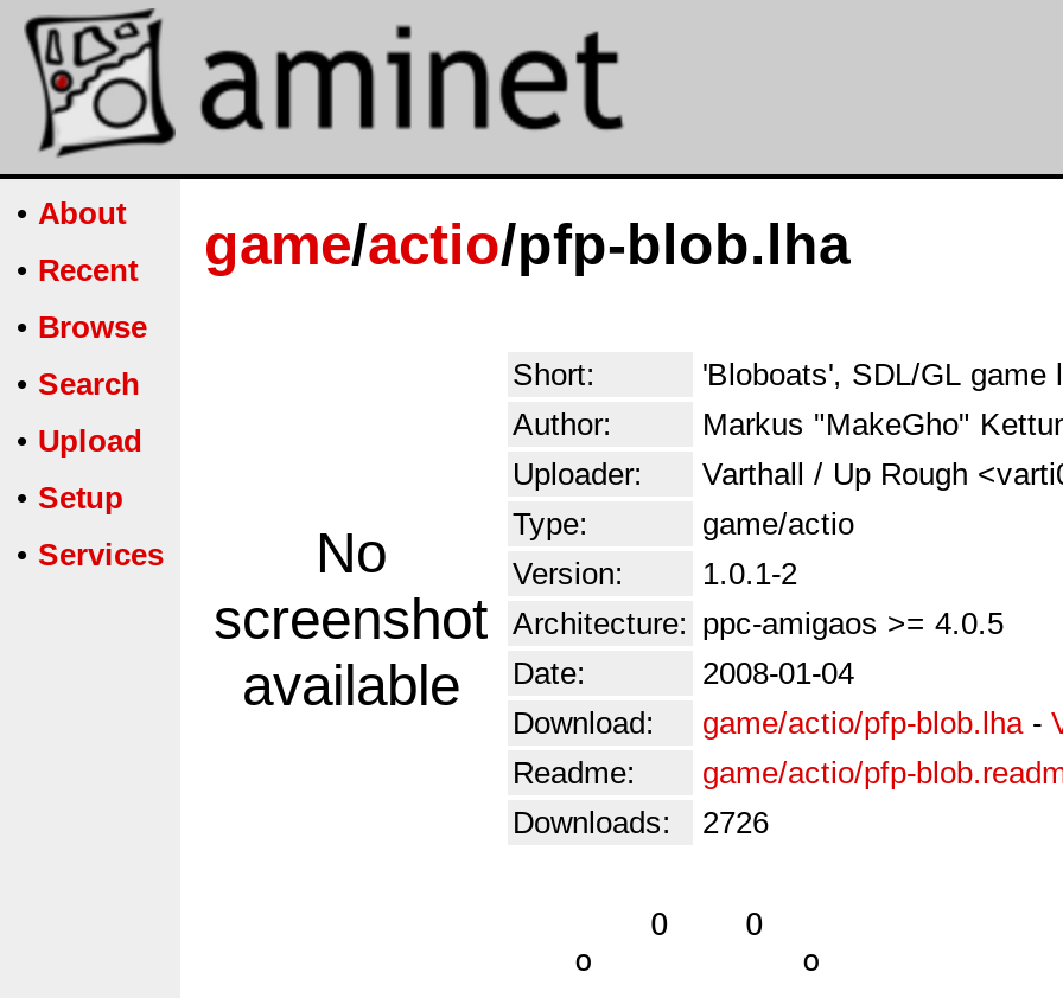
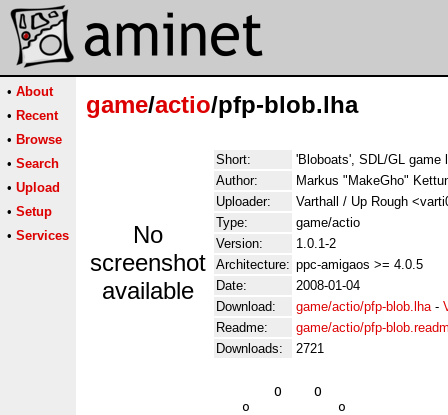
- Downloads: 2726
+ Downloads: 2721
